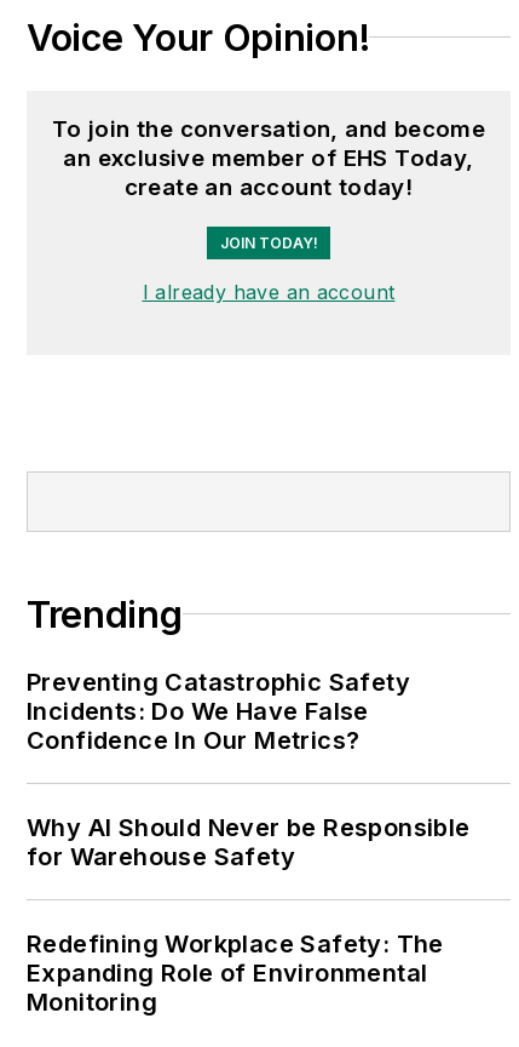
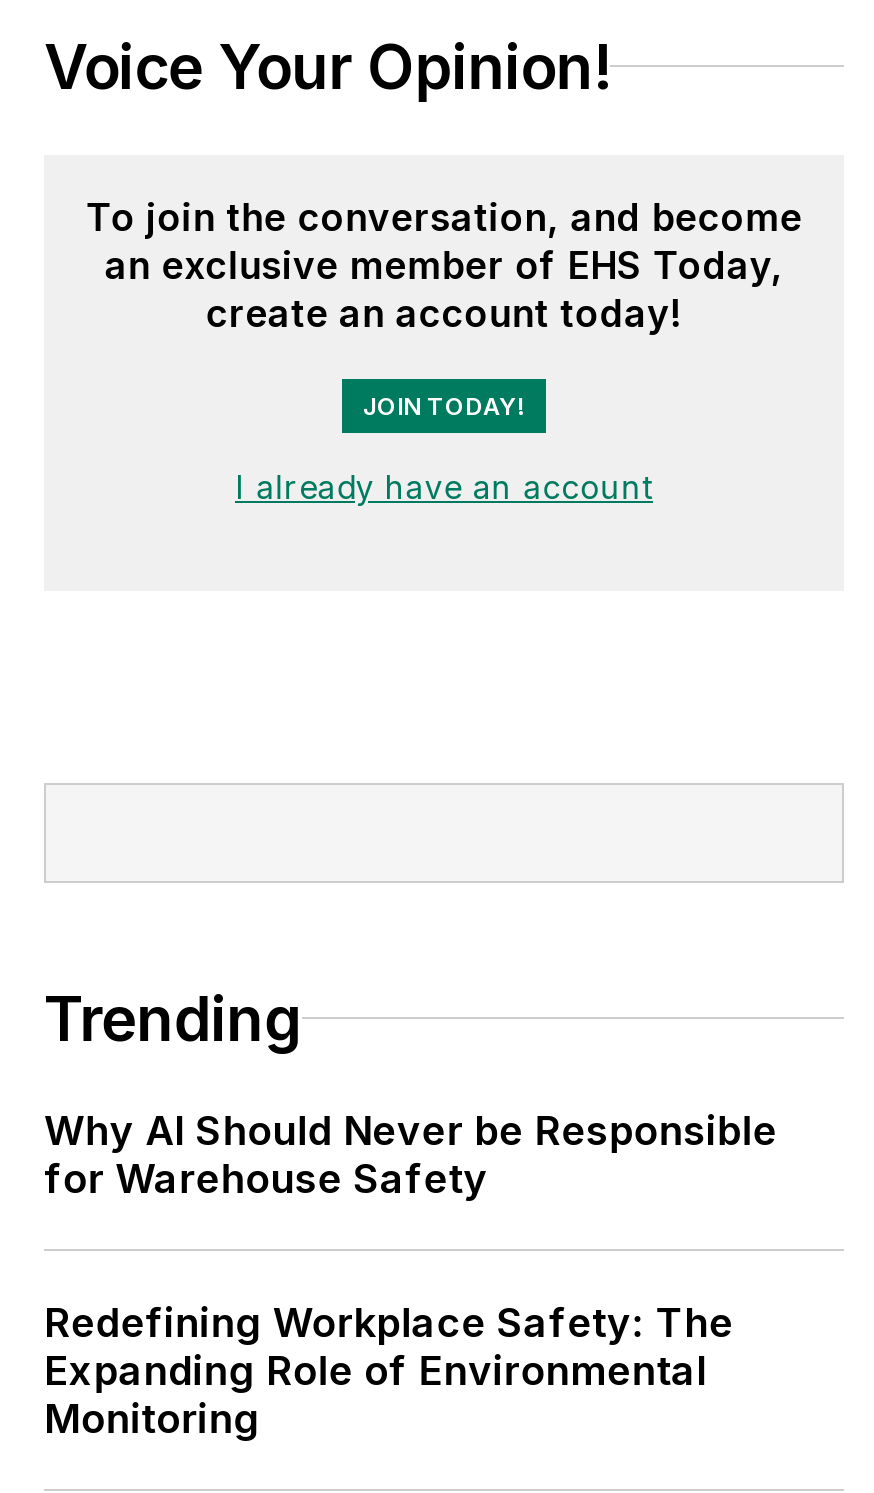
- Preventing Catastrophic Safety
- Incidents: Do We Have False
- Confidence In Our Metrics?
